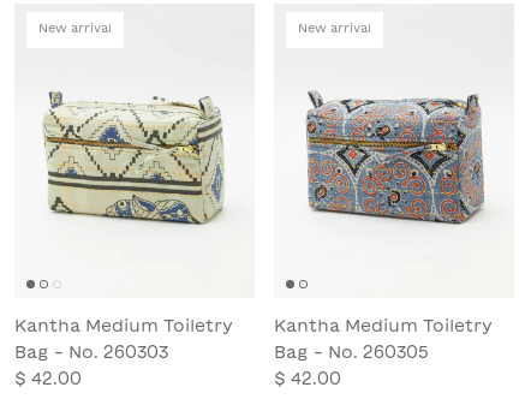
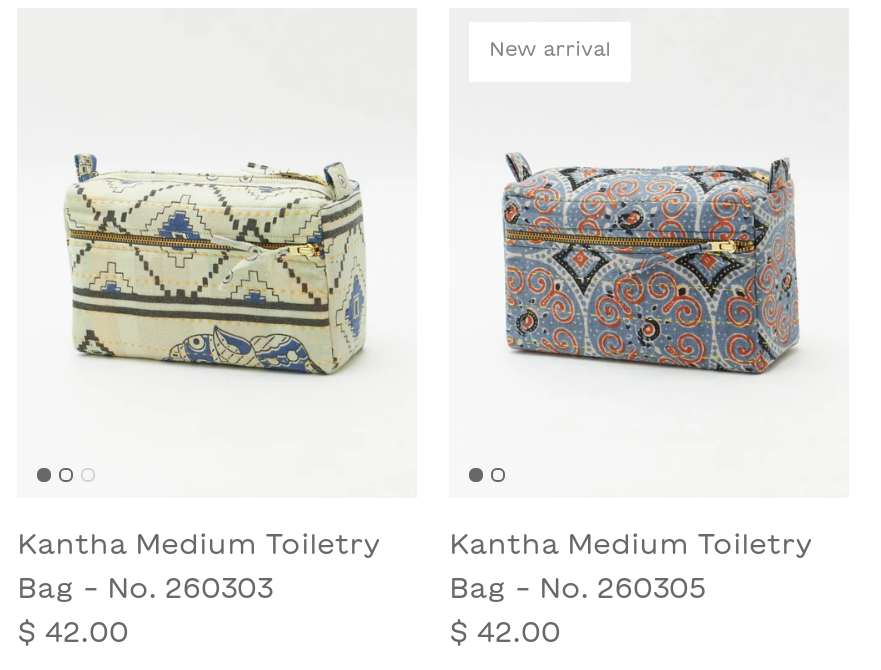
- New arrival
